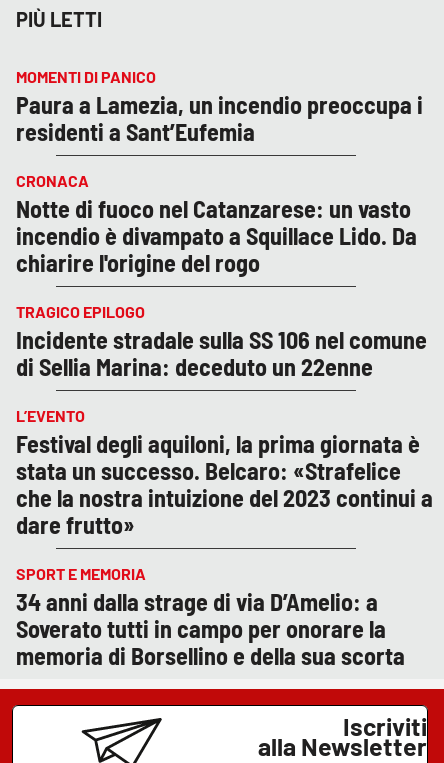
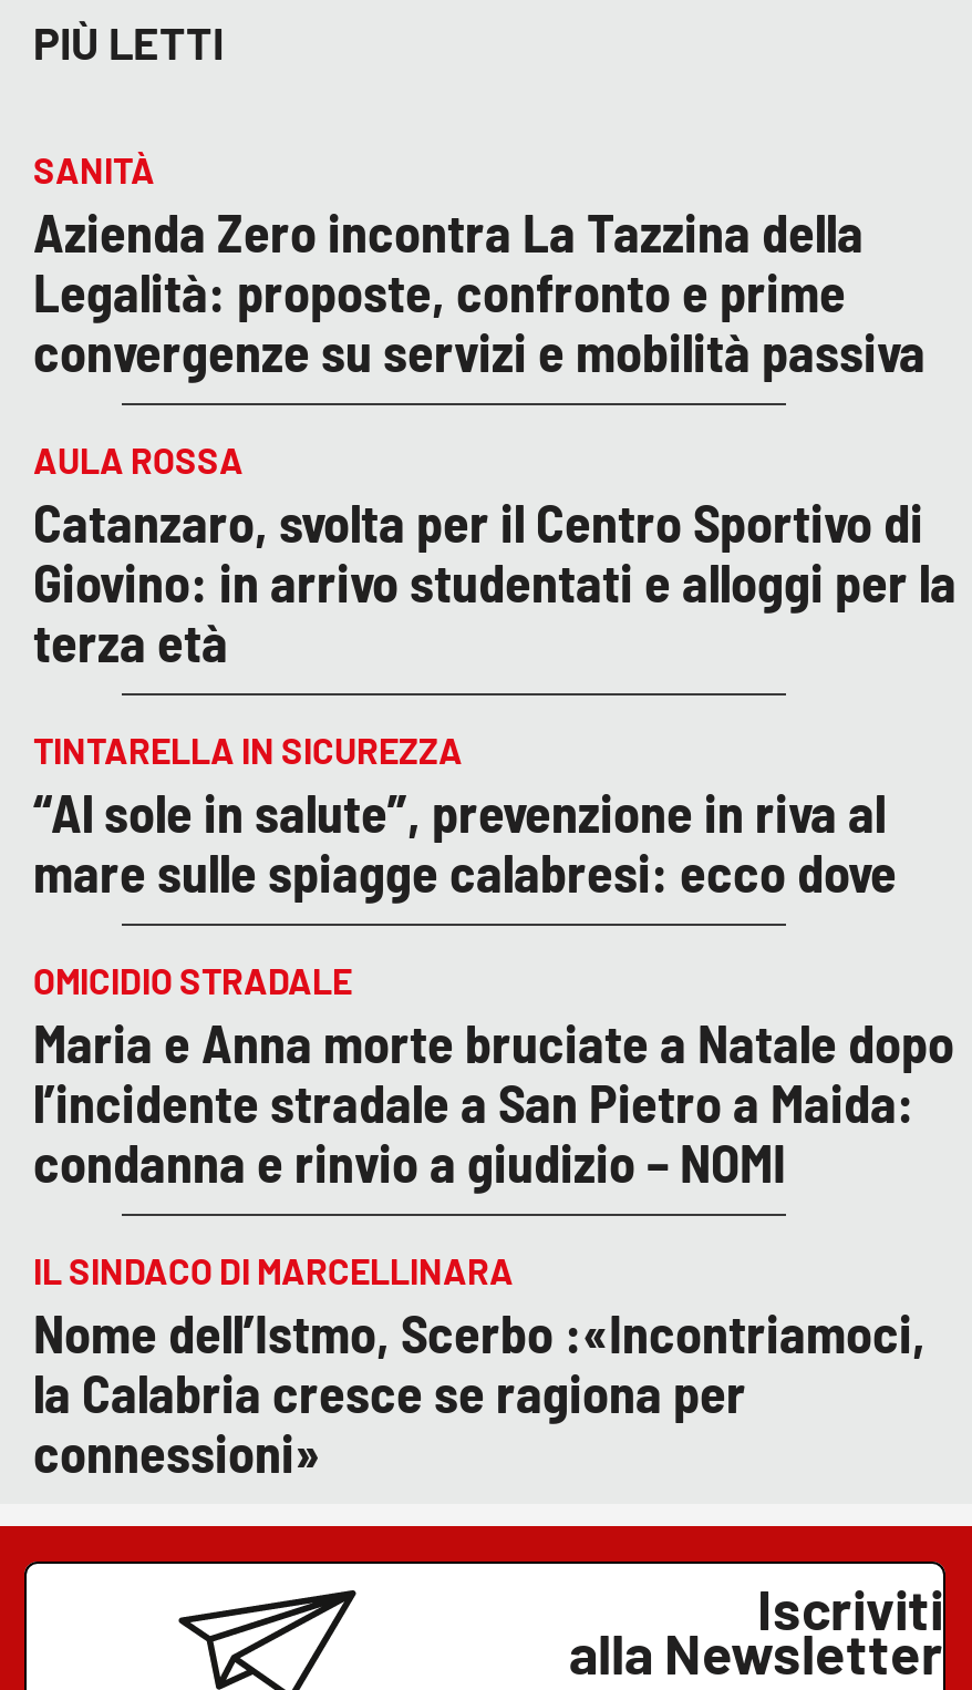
- MOMENTI DI PANICO
- Paura a Lamezia, un incendio preoccupa i
- residenti a Sant’Eufemia
+ SANITÀ
+ Azienda Zero incontra La Tazzina della
+ Legalità: proposte, confronto e prime
+ convergenze su servizi e mobilità passiva

- CRONACA
- Notte di fuoco nel Catanzarese: un vasto
- incendio è divampato a Squillace Lido. Da
- chiarire l'origine del rogo
+ AULA ROSSA
+ Catanzaro, svolta per il Centro Sportivo di
+ Giovino: in arrivo studentati e alloggi per la
+ terza età

- TRAGICO EPILOGO
- Incidente stradale sulla SS 106 nel comune
- di Sellia Marina: deceduto un 22enne
+ TINTARELLA IN SICUREZZA
+ “Al sole in salute”, prevenzione in riva al
+ mare sulle spiagge calabresi: ecco dove

- L’EVENTO
- Festival degli aquiloni, la prima giornata è
- stata un successo. Belcaro: «Strafelice
- che la nostra intuizione del 2023 continui a
- dare frutto»
+ OMICIDIO STRADALE
+ Maria e Anna morte bruciate a Natale dopo
+ l’incidente stradale a San Pietro a Maida:
+ condanna e rinvio a giudizio – NOMI

- SPORT E MEMORIA
- 34 anni dalla strage di via D’Amelio: a
- Soverato tutti in campo per onorare la
- memoria di Borsellino e della sua scorta
+ IL SINDACO DI MARCELLINARA
+ Nome dell’Istmo, Scerbo :«Incontriamoci,
+ la Calabria cresce se ragiona per
+ connessioni»
